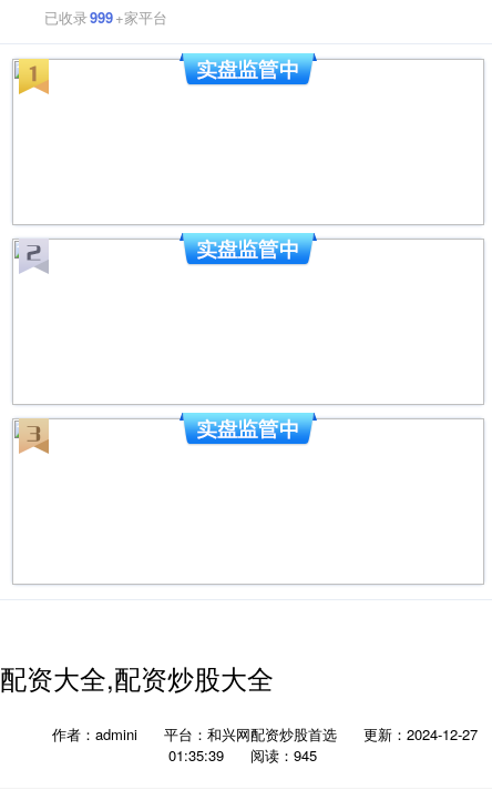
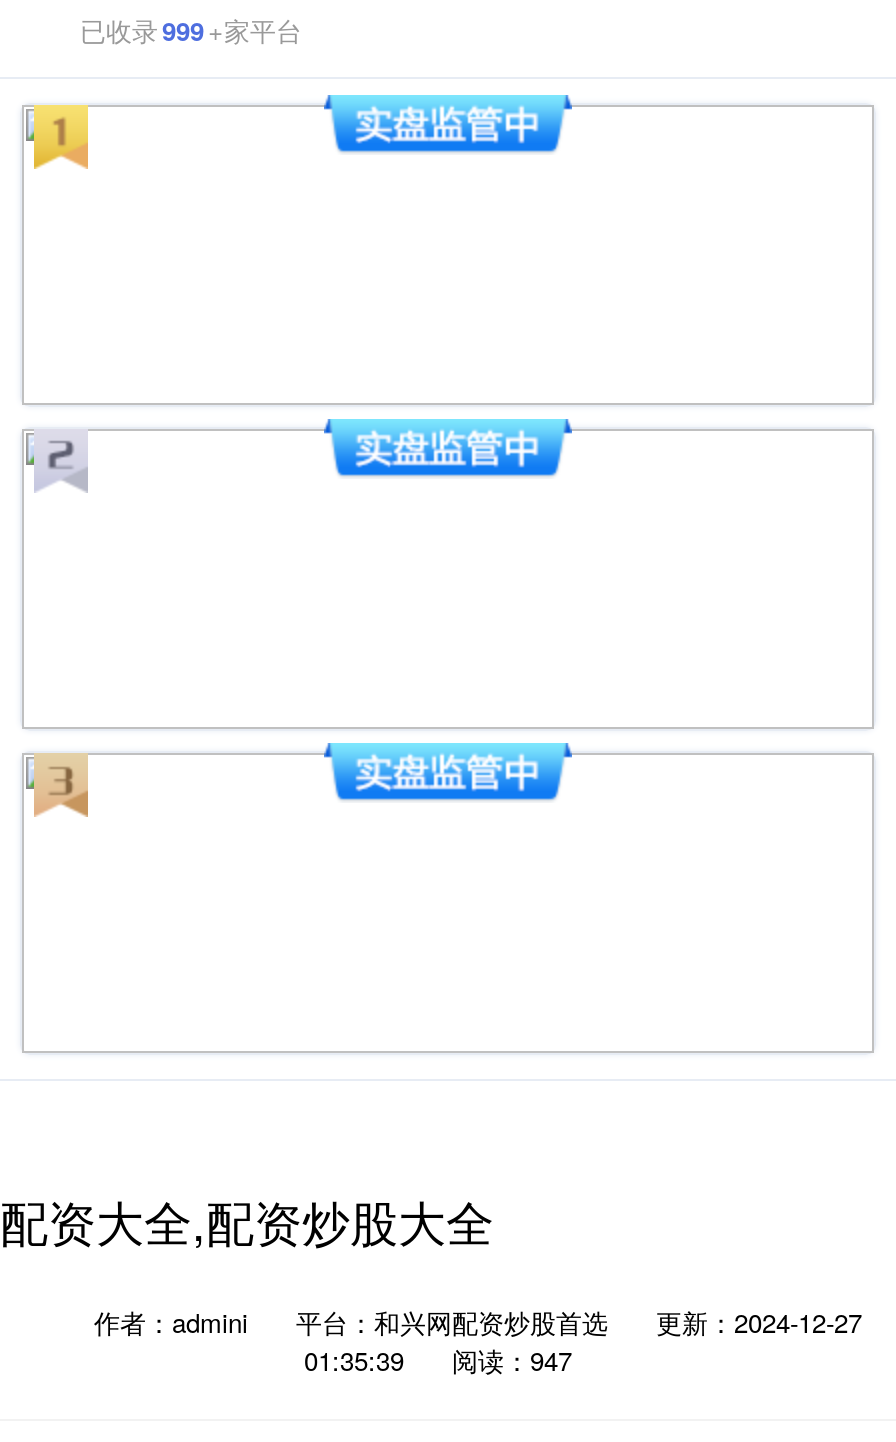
- 01:35:39 阅读：945
+ 01:35:39 阅读：947
